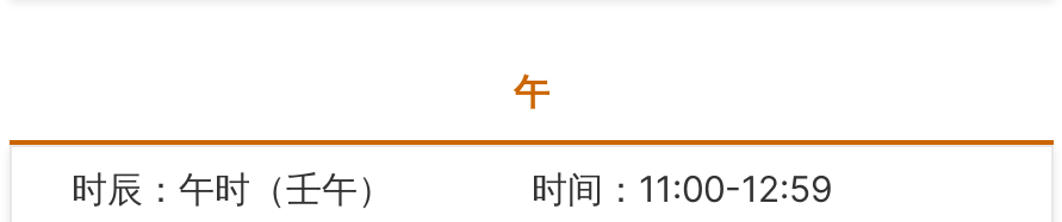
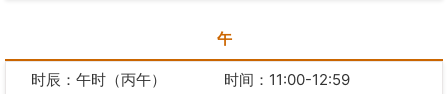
- 时辰：午时（壬午）
+ 时辰：午时（丙午）
